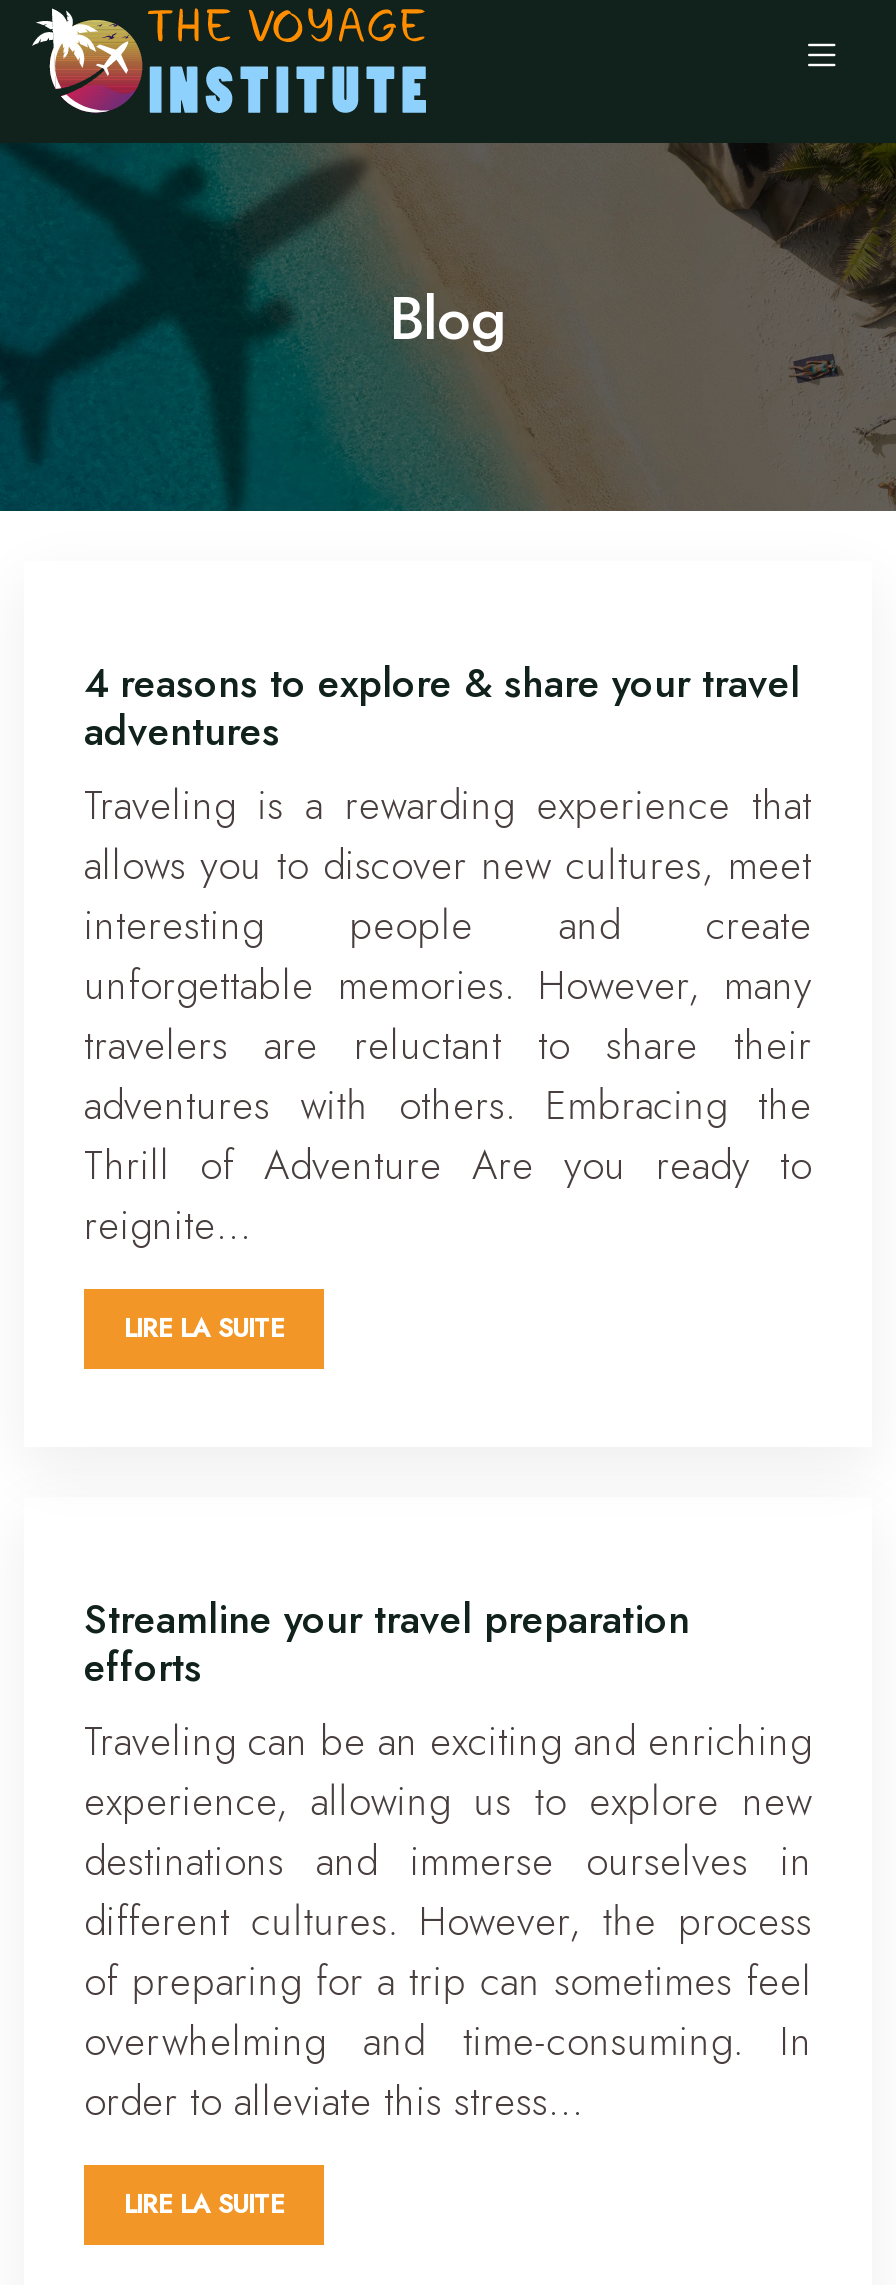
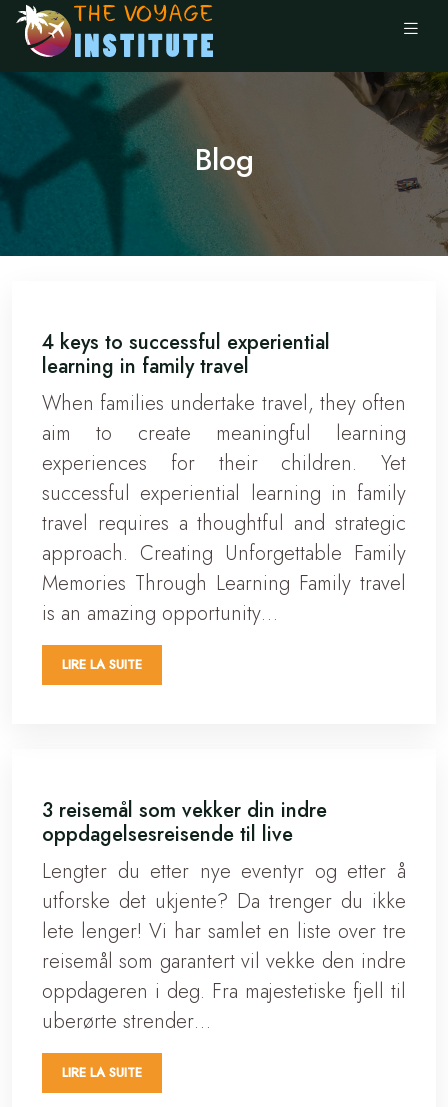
- 4 reasons to explore & share your travel
- adventures
- Traveling is a rewarding experience that
- allows you to discover new cultures, meet
- interesting people and create
- unforgettable memories. However, many
- travelers are reluctant to share their
- adventures with others. Embracing the
- Thrill of Adventure Are you ready to
- reignite…
+ 4 keys to successful experiential
+ learning in family travel
+ When families undertake travel, they often
+ aim to create meaningful learning
+ experiences for their children. Yet
+ successful experiential learning in family
+ travel requires a thoughtful and strategic
+ approach. Creating Unforgettable Family
+ Memories Through Learning Family travel
+ is an amazing opportunity…

- Streamline your travel preparation
- efforts
- Traveling can be an exciting and enriching
- experience, allowing us to explore new
- destinations and immerse ourselves in
- different cultures. However, the process
- of preparing for a trip can sometimes feel
- overwhelming and time-consuming. In
- order to alleviate this stress…
+ 3 reisemål som vekker din indre
+ oppdagelsesreisende til live
+ Lengter du etter nye eventyr og etter å
+ utforske det ukjente? Da trenger du ikke
+ lete lenger! Vi har samlet en liste over tre
+ reisemål som garantert vil vekke den indre
+ oppdageren i deg. Fra majestetiske fjell til
+ uberørte strender…
